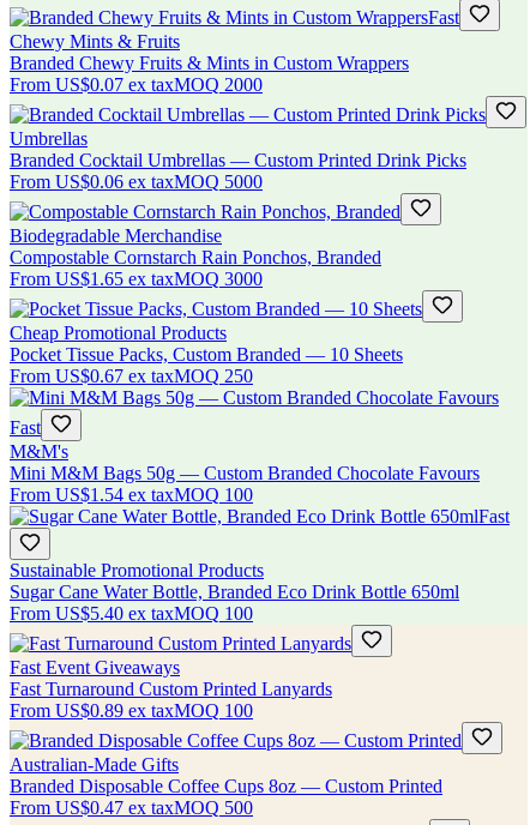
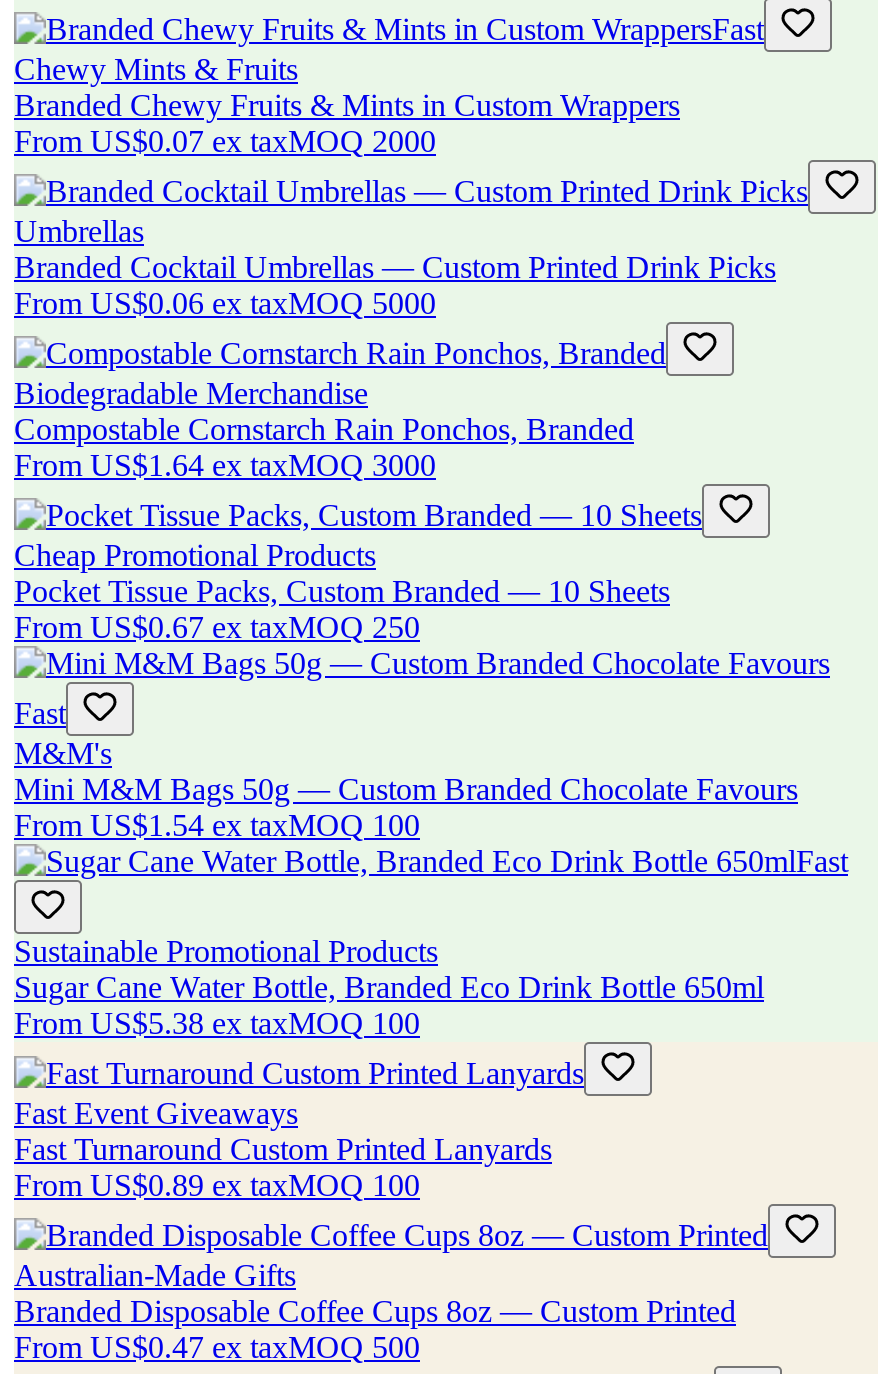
- From US$1.65 ex taxMOQ 3000
+ From US$1.64 ex taxMOQ 3000

- From US$5.40 ex taxMOQ 100
+ From US$5.38 ex taxMOQ 100
